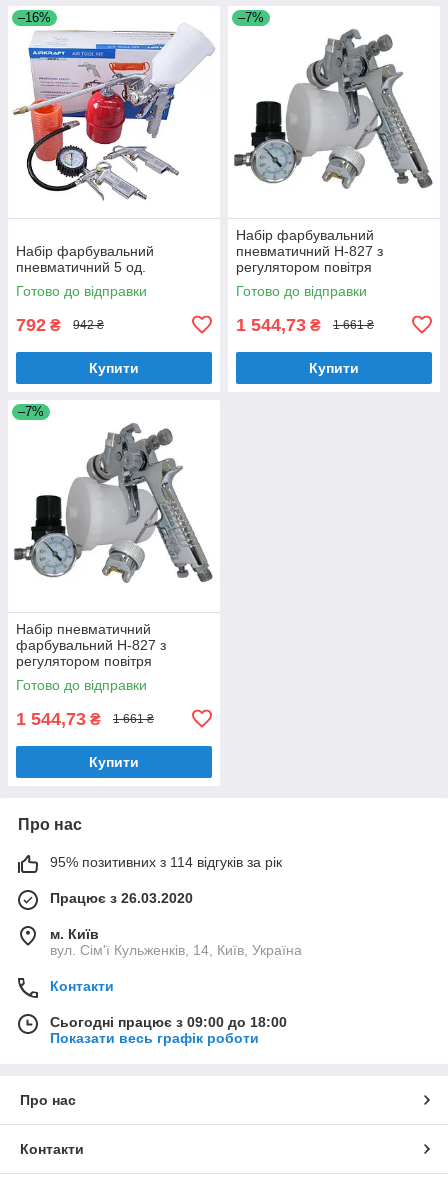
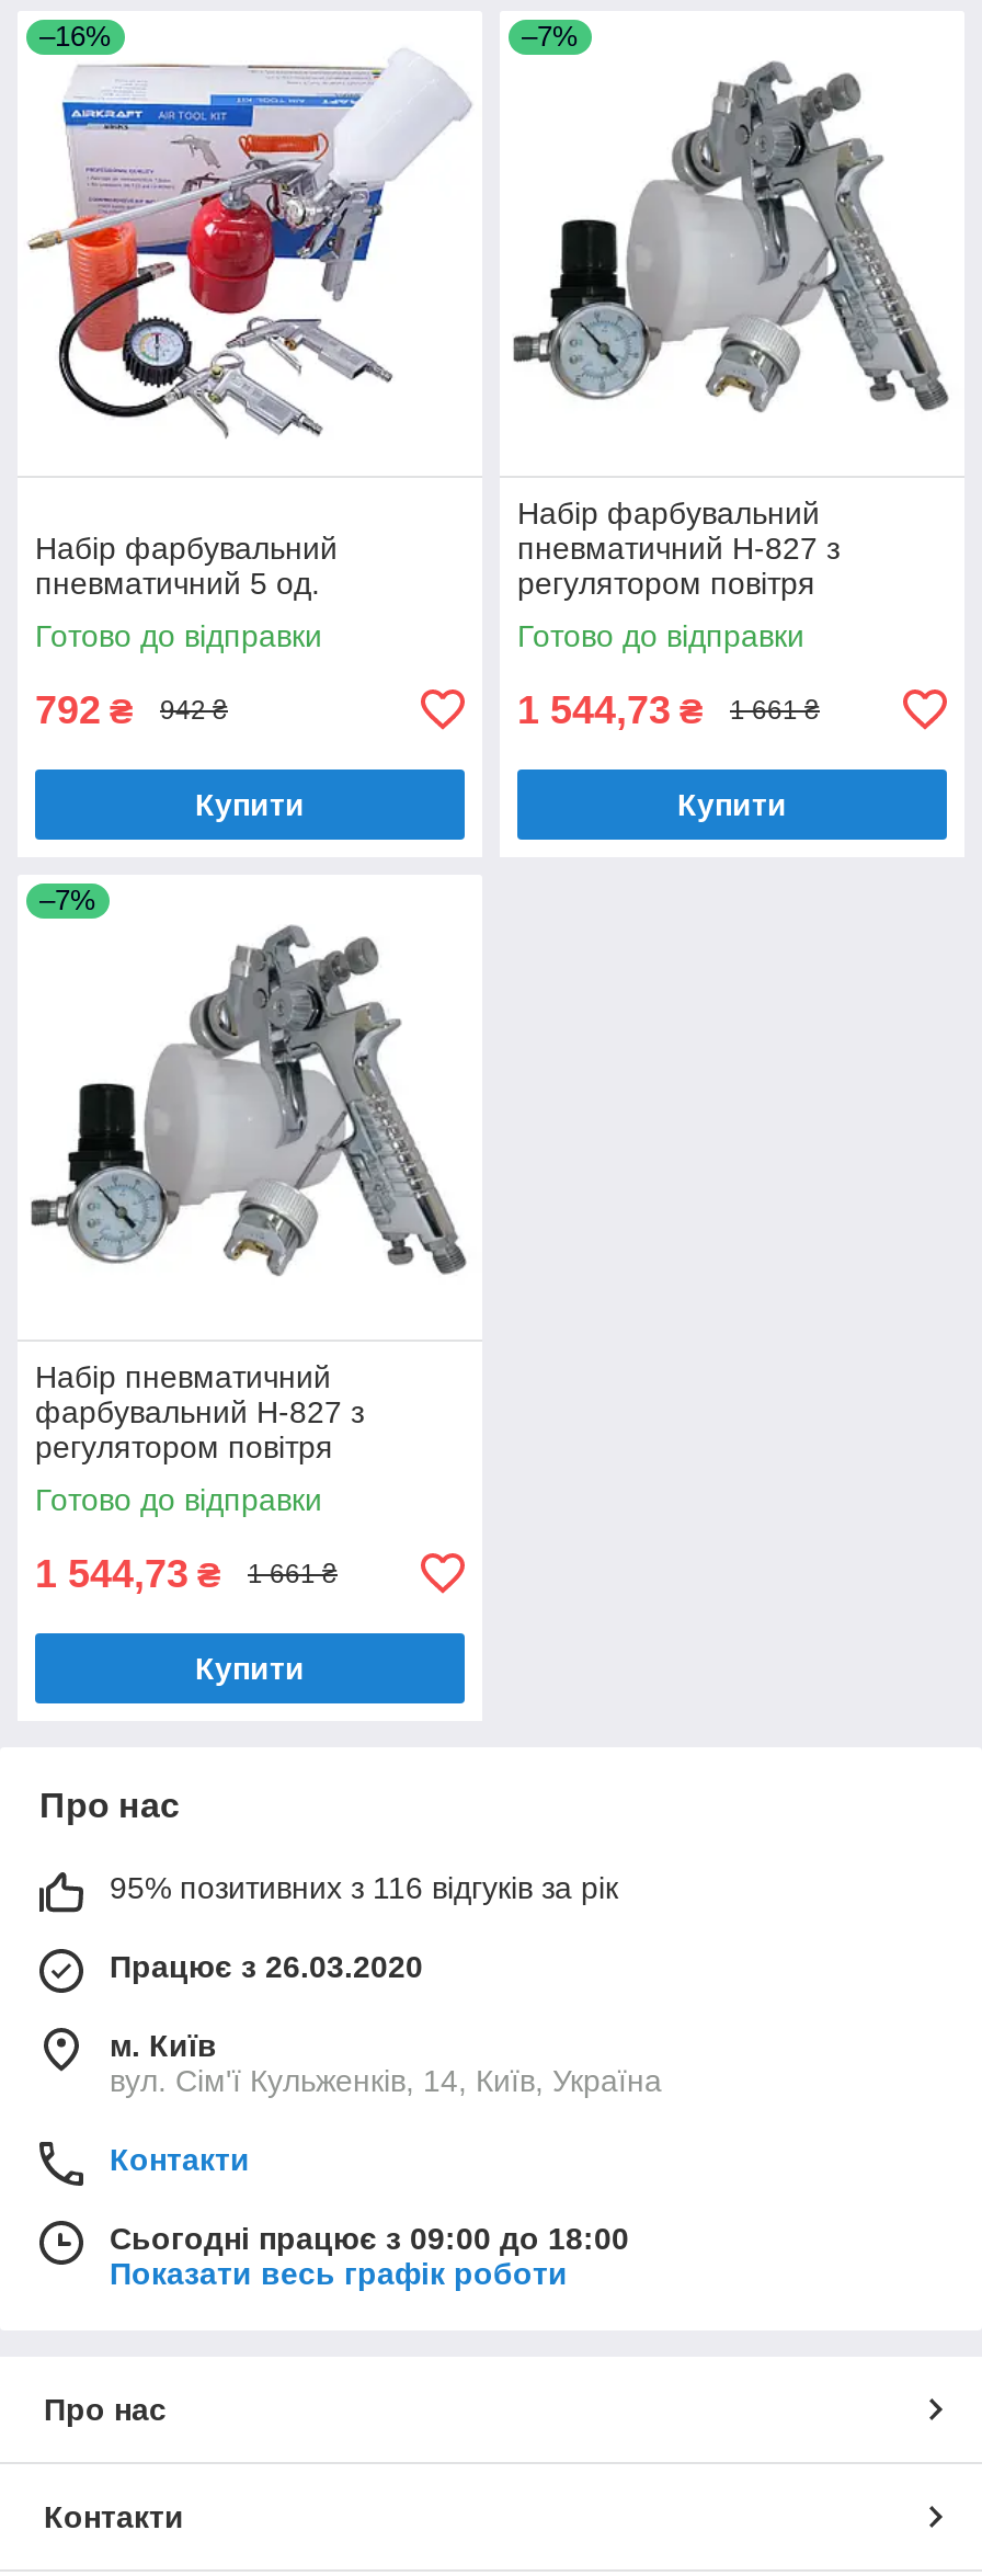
- 95% позитивних з 114 відгуків за рік
+ 95% позитивних з 116 відгуків за рік
